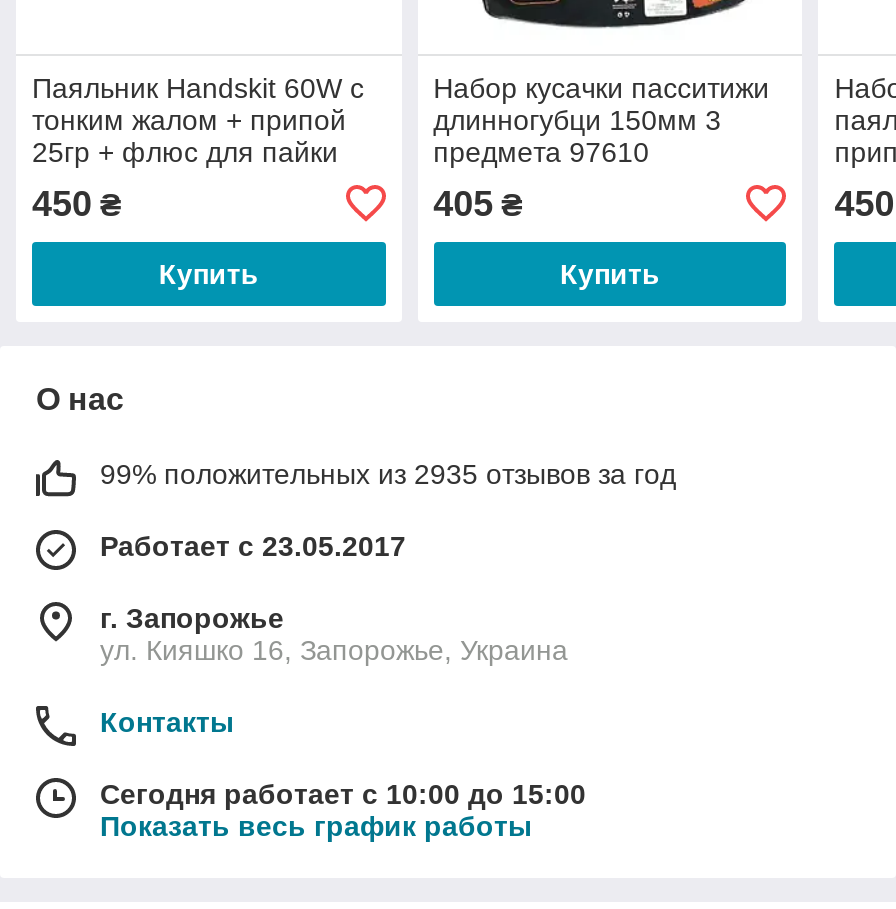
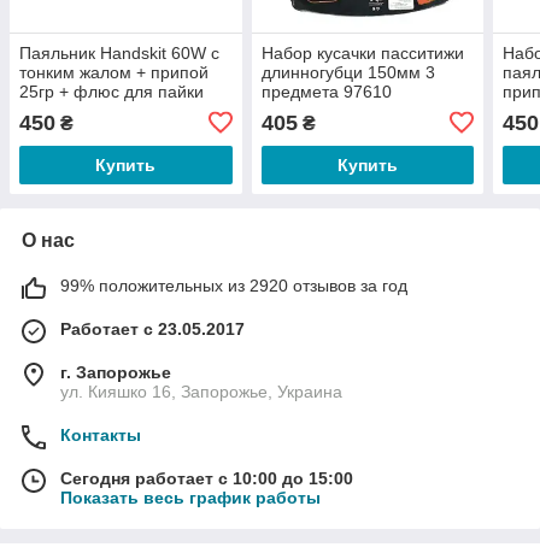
- 99% положительных из 2935 отзывов за год
+ 99% положительных из 2920 отзывов за год
